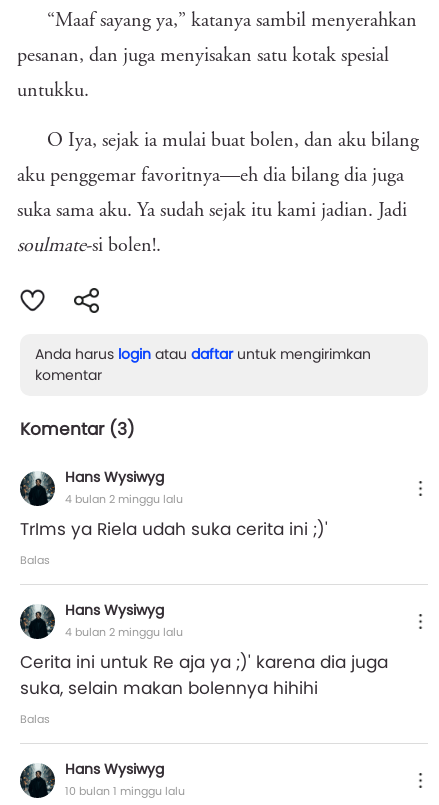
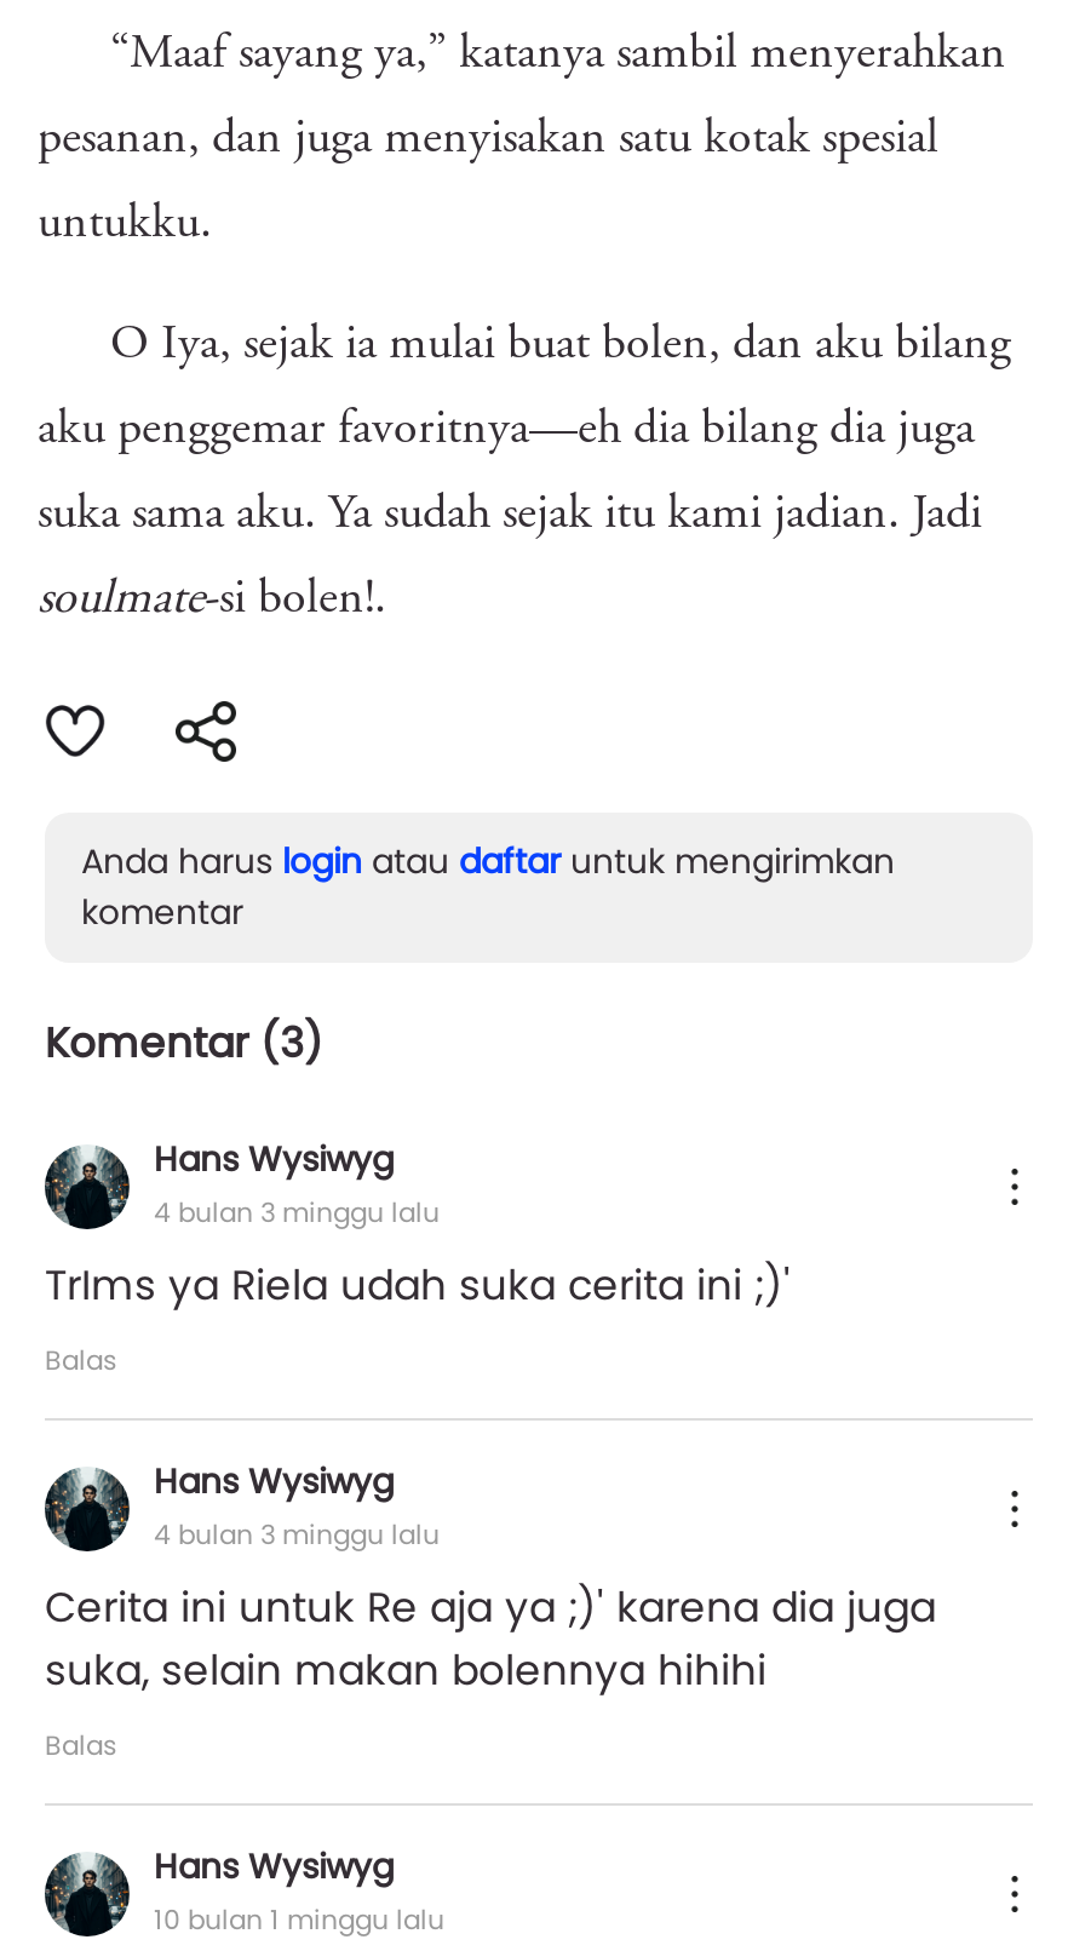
- 4 bulan 2 minggu lalu
+ 4 bulan 3 minggu lalu

- 4 bulan 2 minggu lalu
+ 4 bulan 3 minggu lalu
